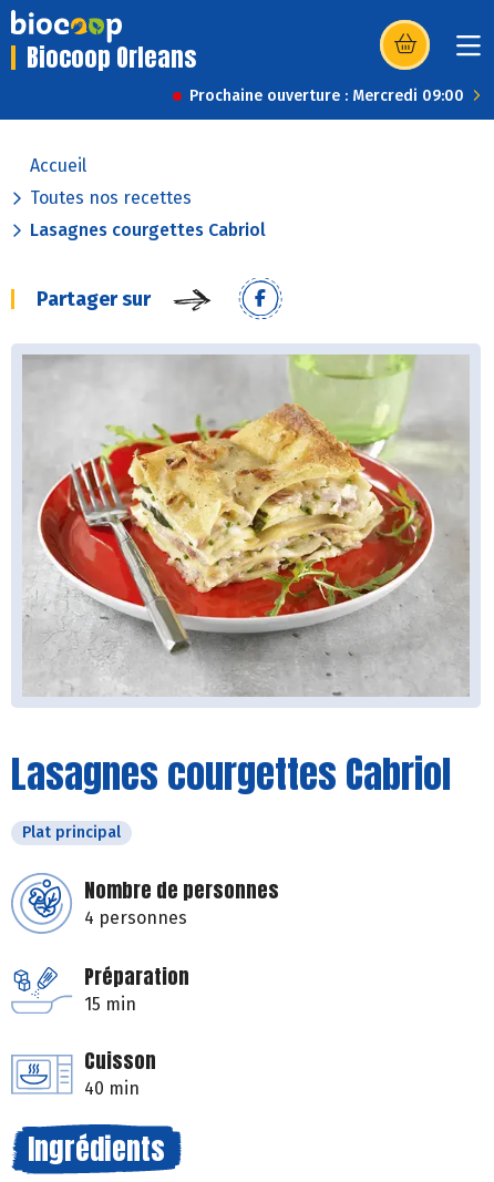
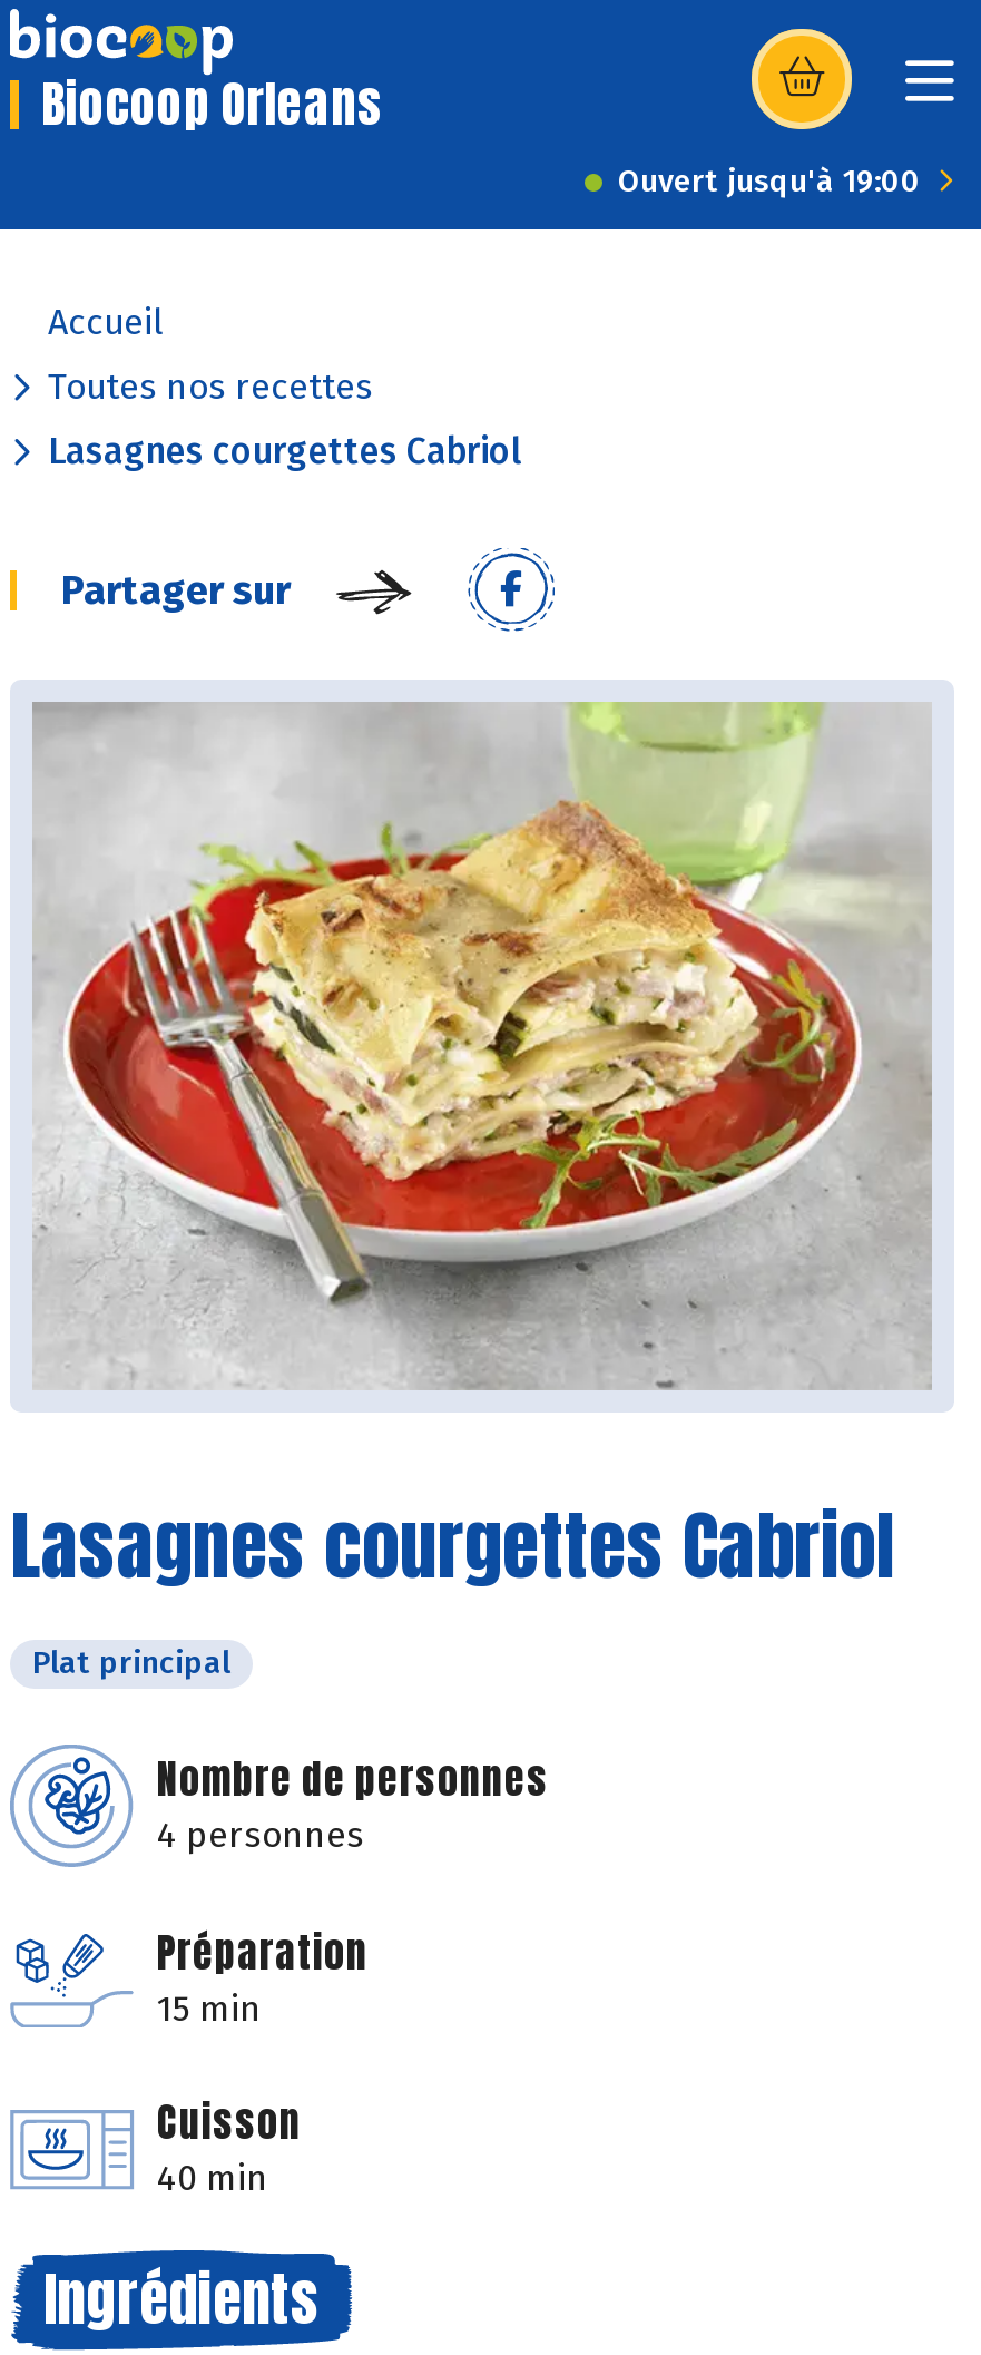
- Prochaine ouverture : Mercredi 09:00
+ Ouvert jusqu'à 19:00
